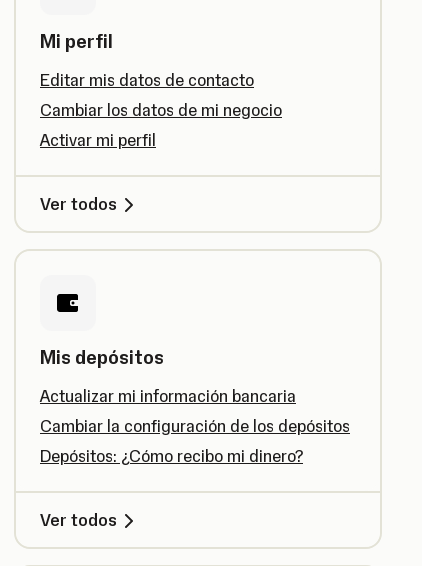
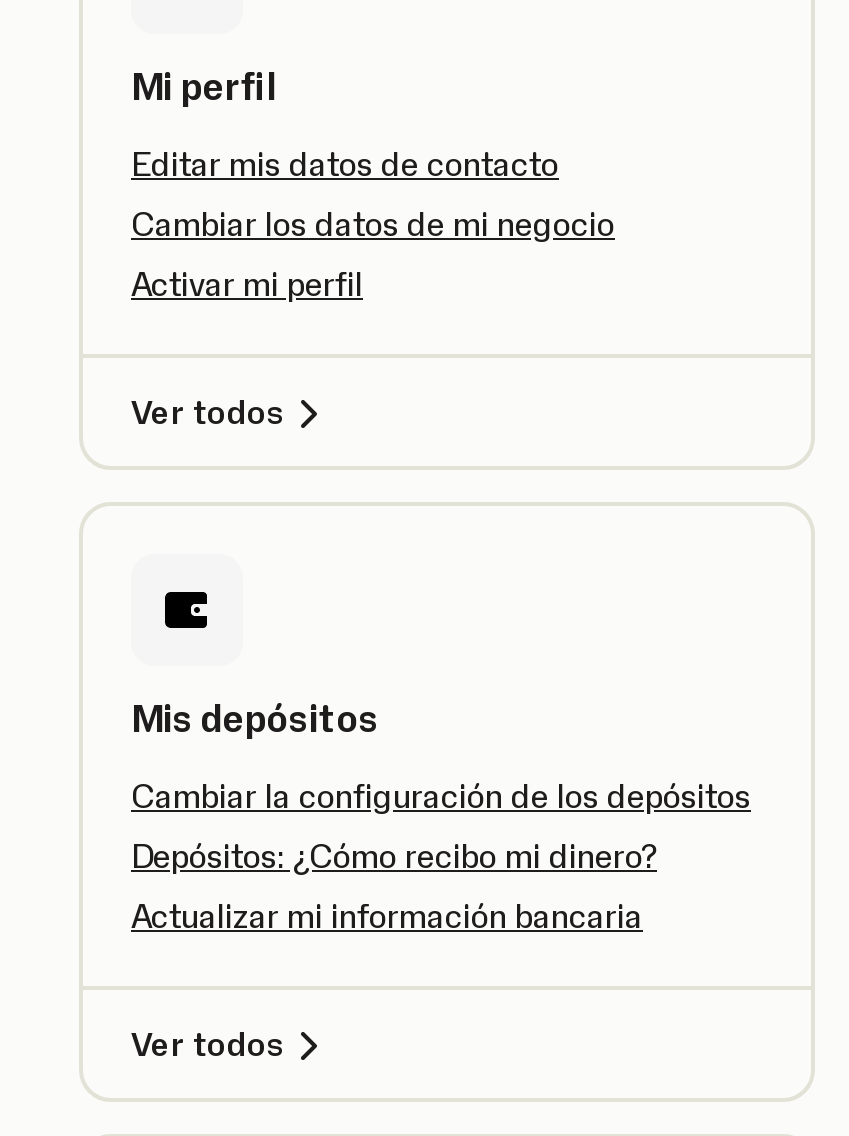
moved down: Actualizar mi información bancaria

moved up: Cambiar la configuración de los depósitos | Depósitos: ¿Cómo recibo mi dinero?
